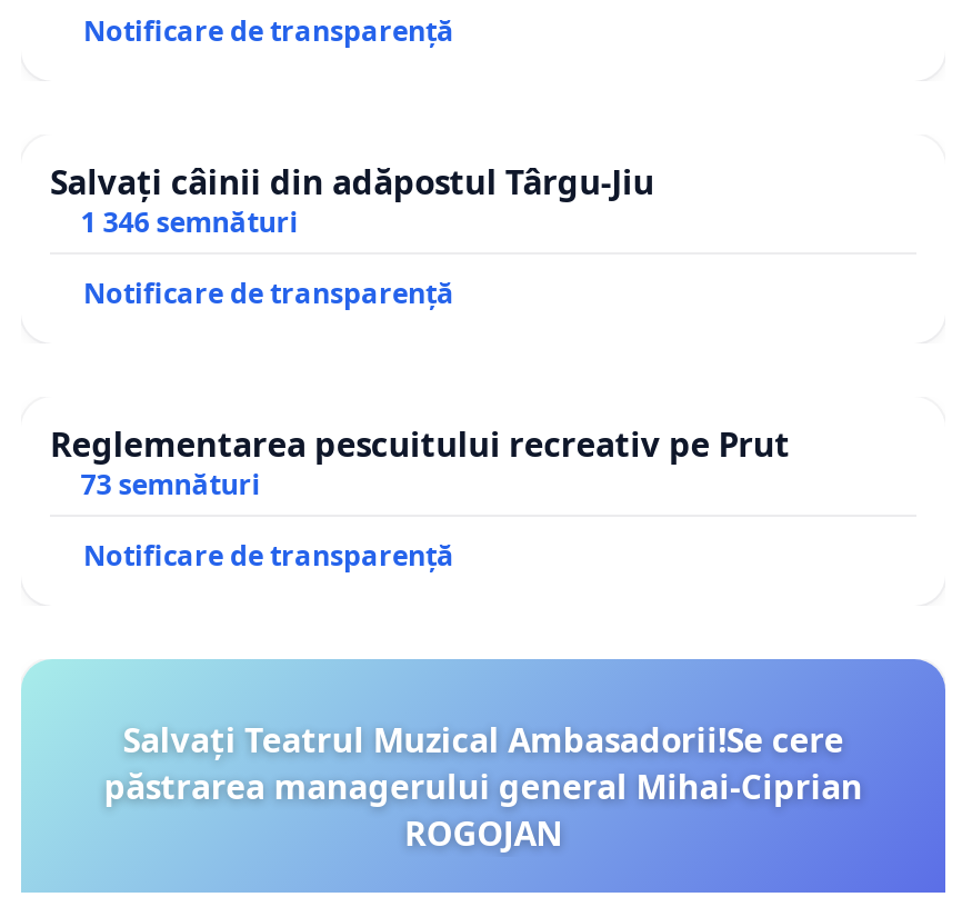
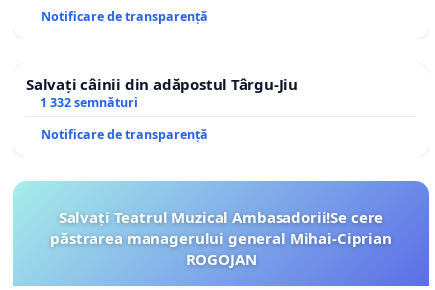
- 1 346 semnături
- Notificare de transparență
- Reglementarea pescuitului recreativ pe Prut
- 73 semnături
+ 1 332 semnături
